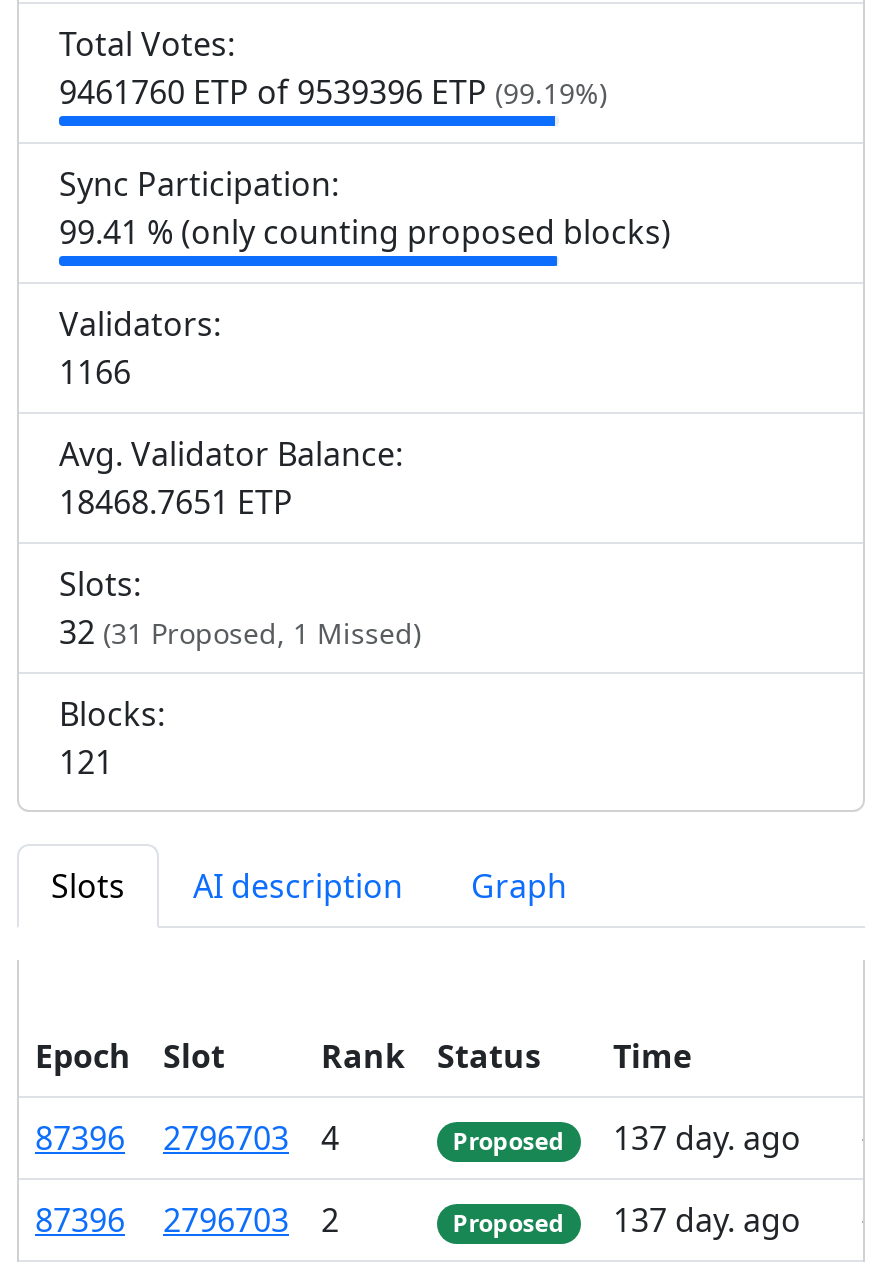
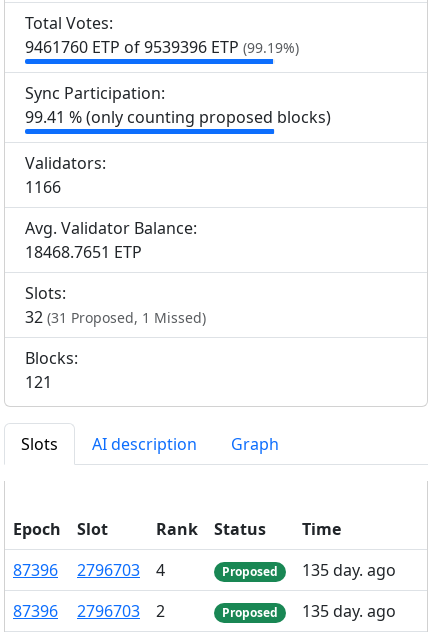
- Proposed 137 day. ago
+ Proposed 135 day. ago

- Proposed 137 day. ago
+ Proposed 135 day. ago
